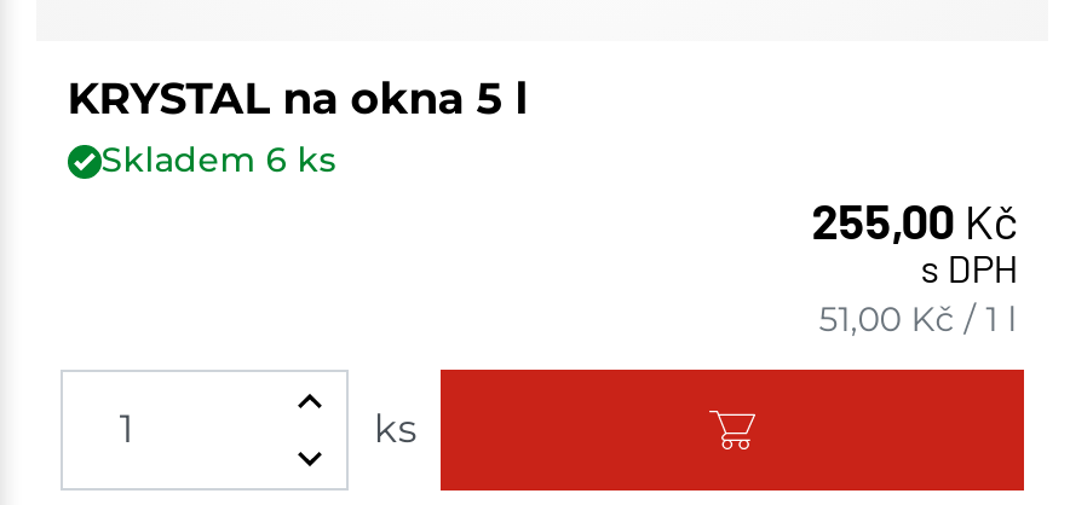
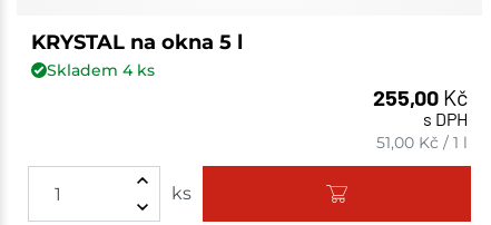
- Skladem 6 ks
+ Skladem 4 ks
